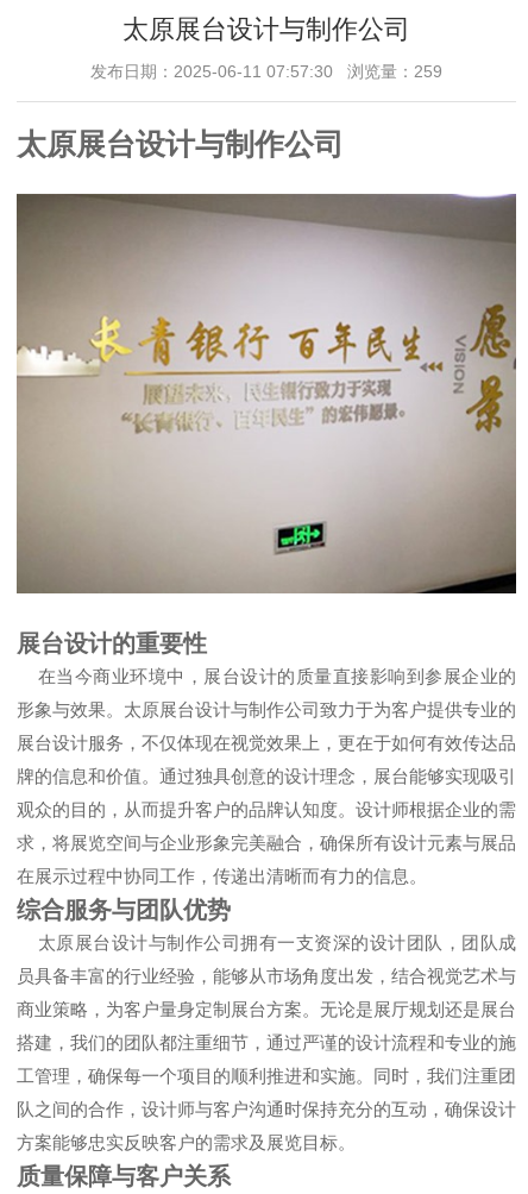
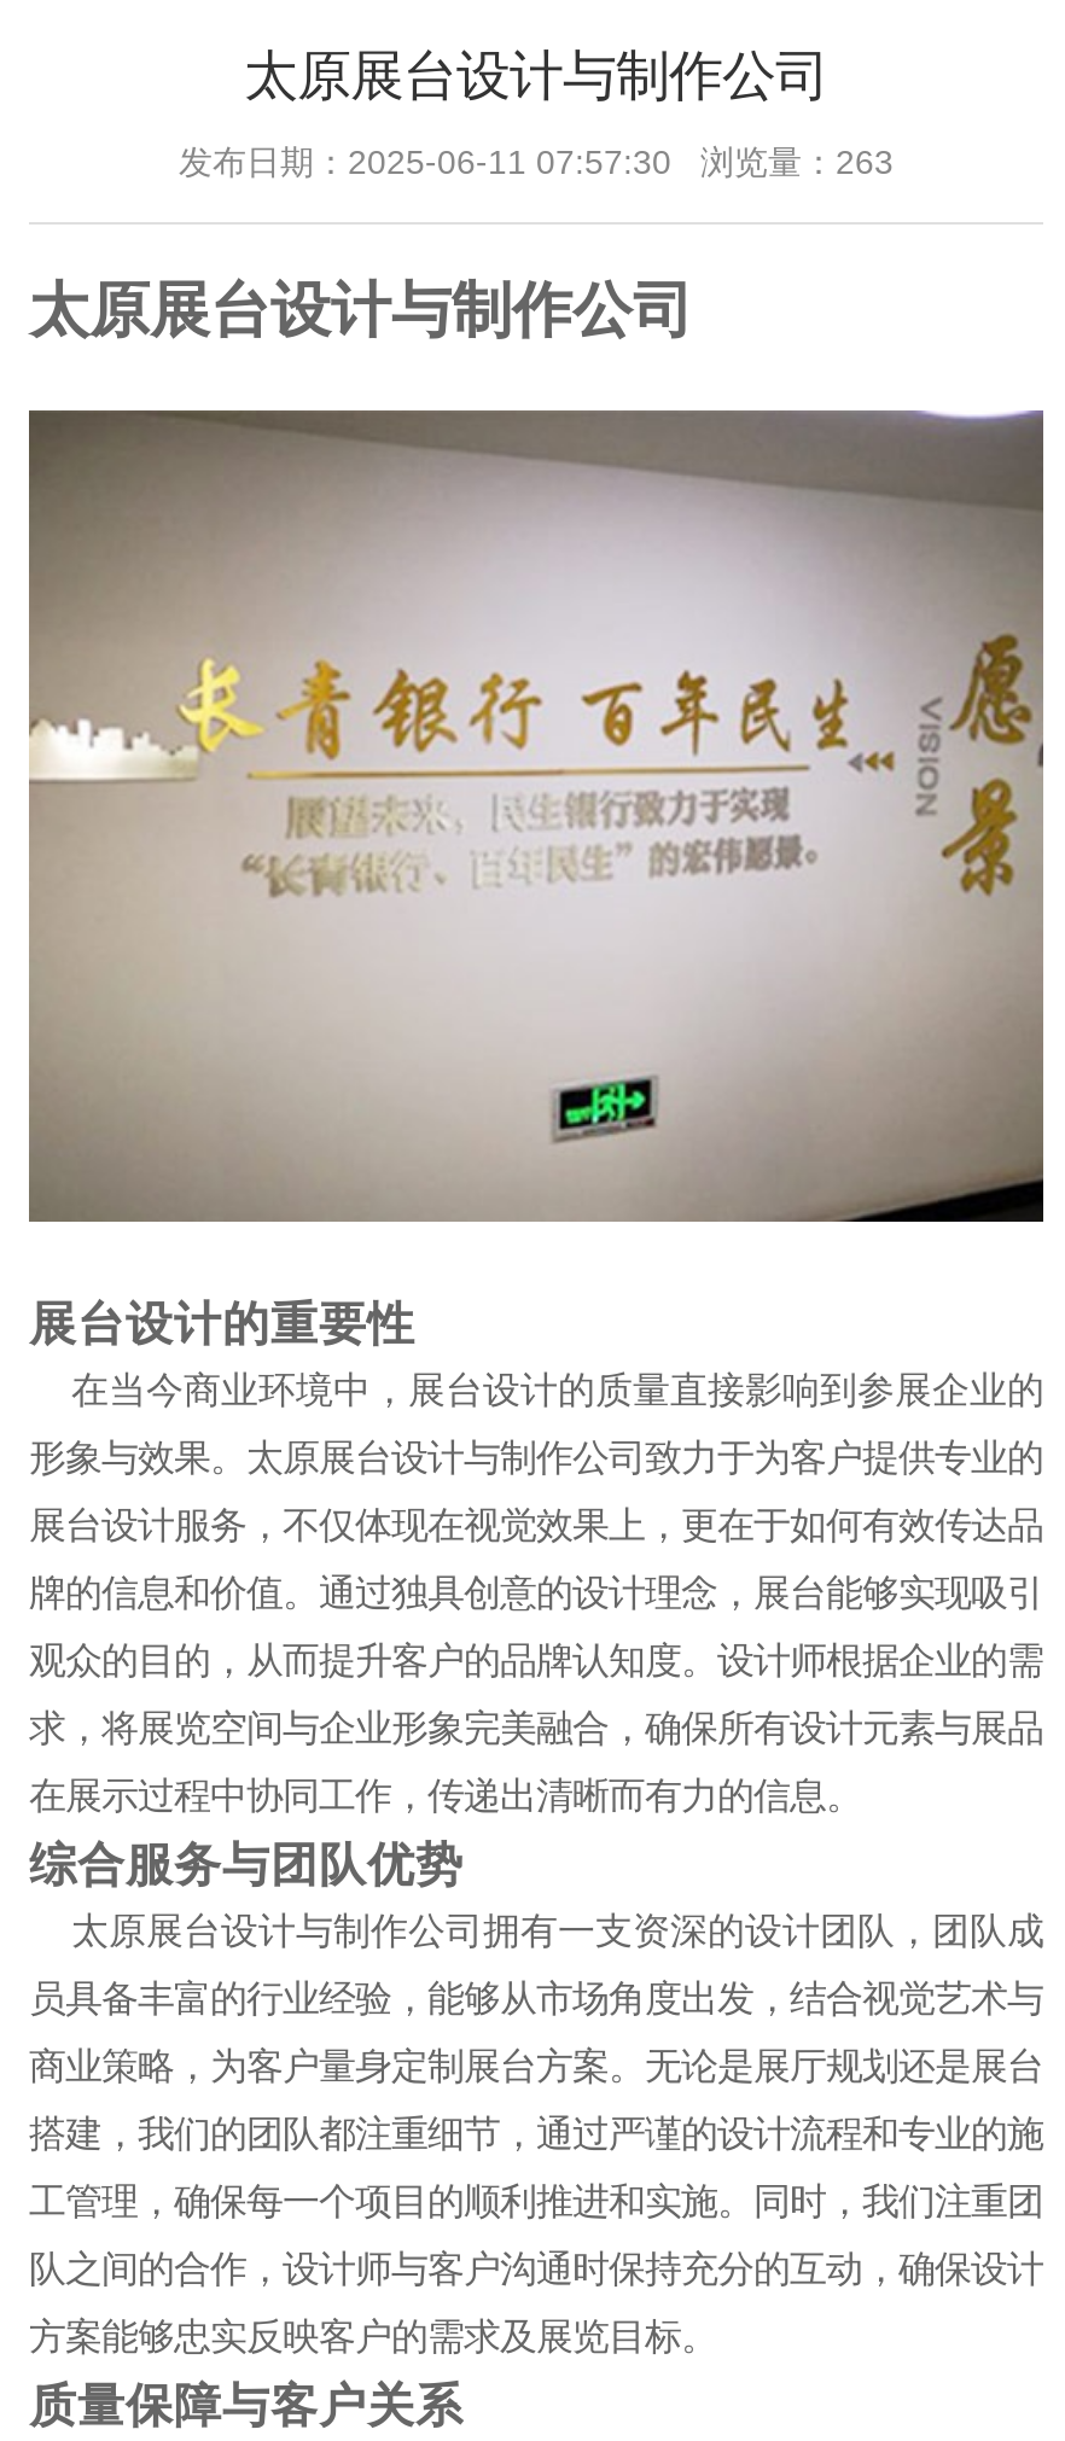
- 发布日期：2025-06-11 07:57:30 浏览量：259
+ 发布日期：2025-06-11 07:57:30 浏览量：263
